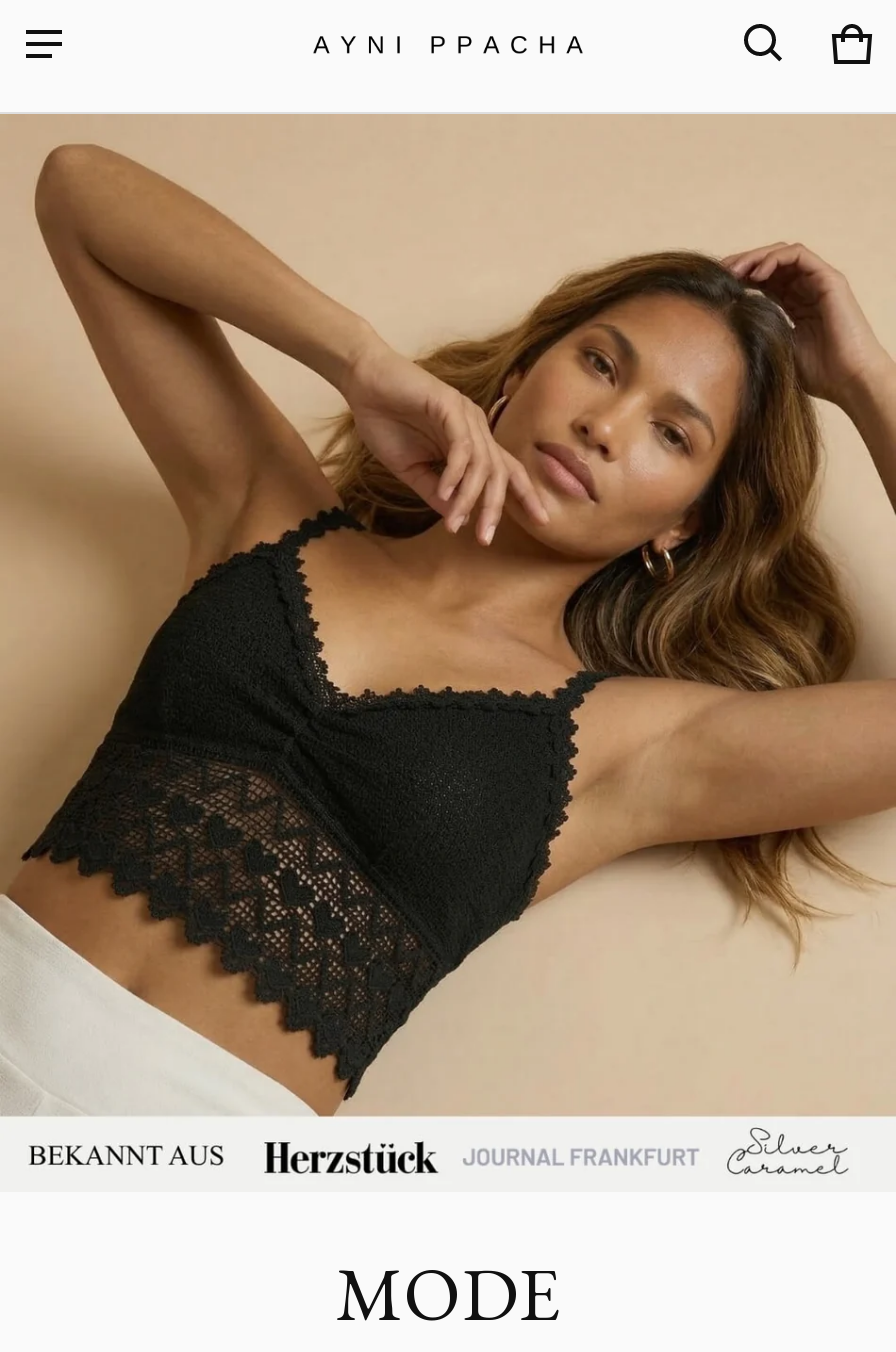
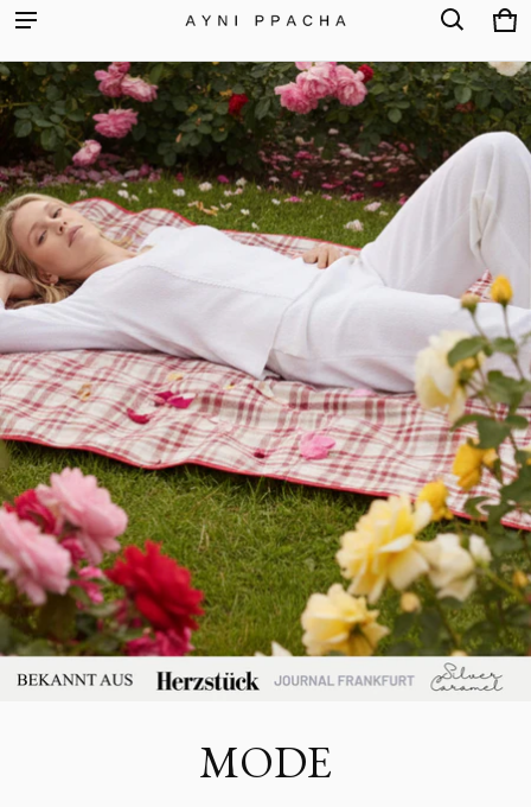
- [image]
+ [image]
